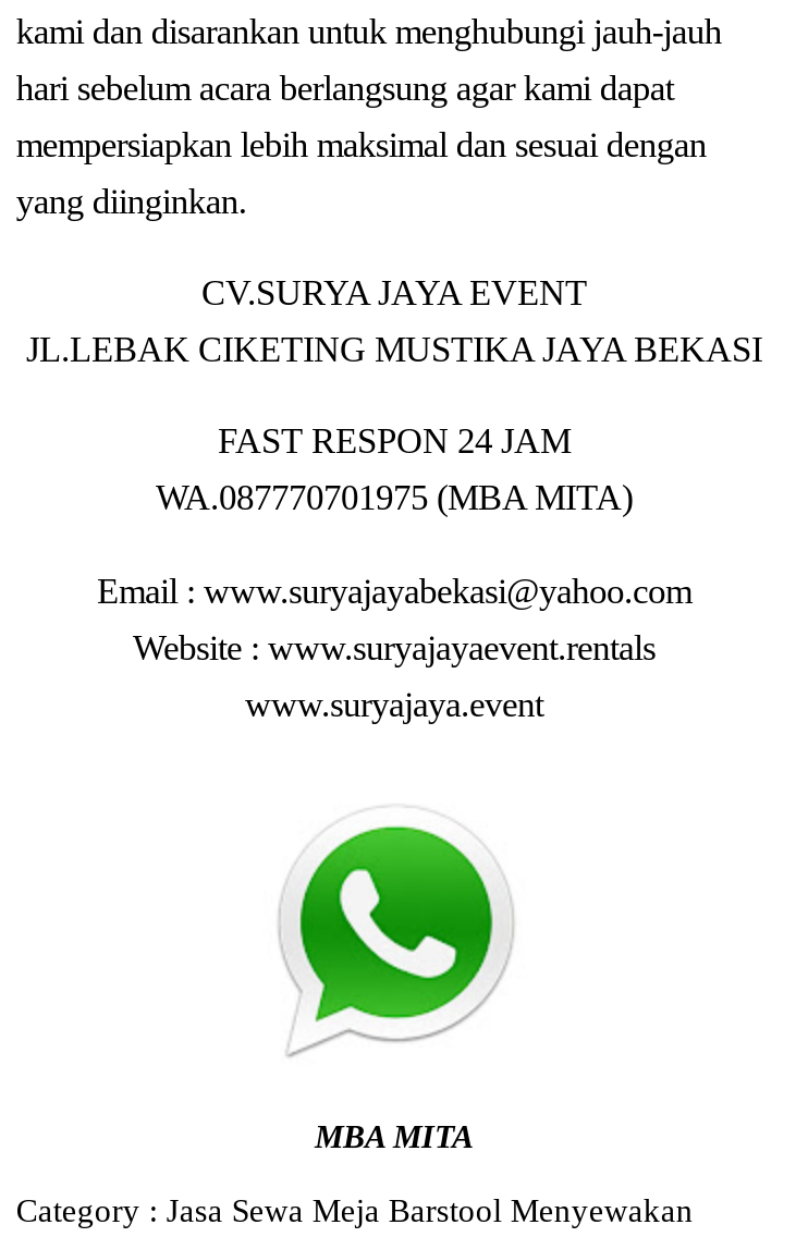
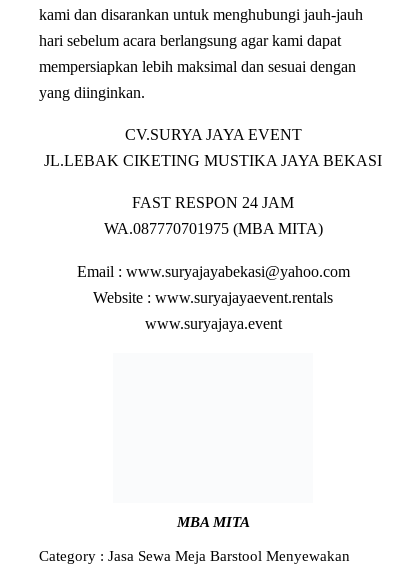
- [image]
